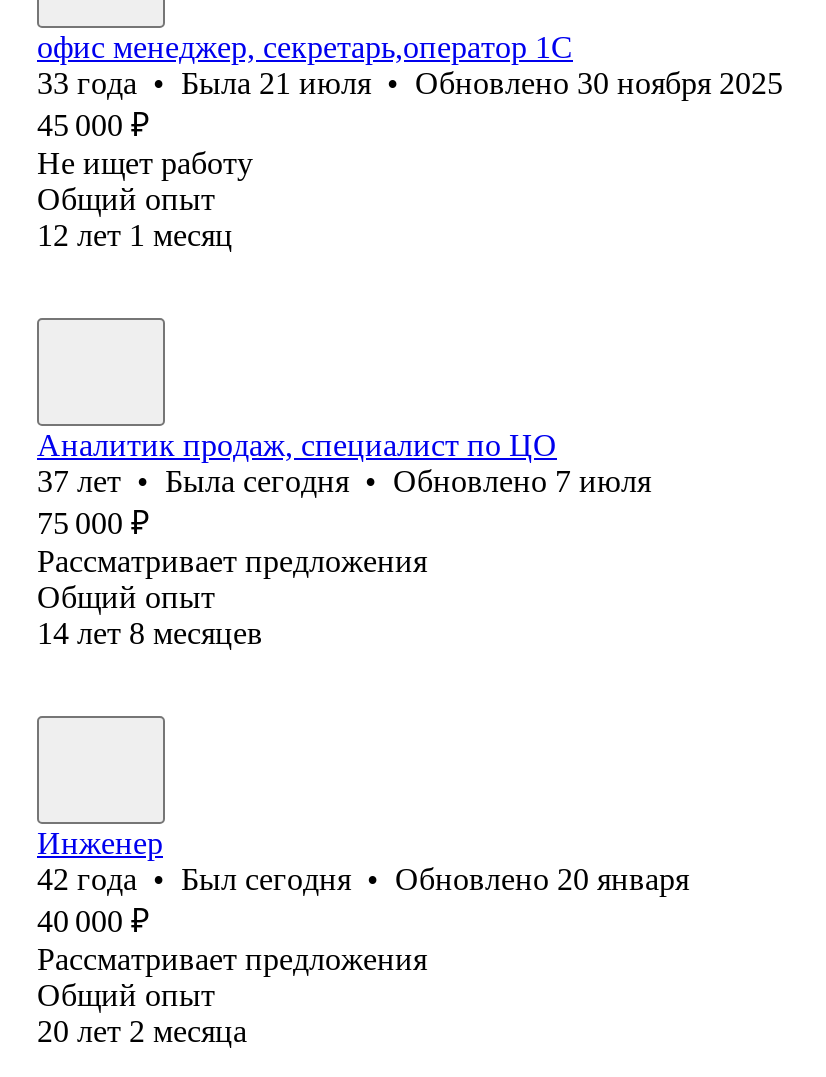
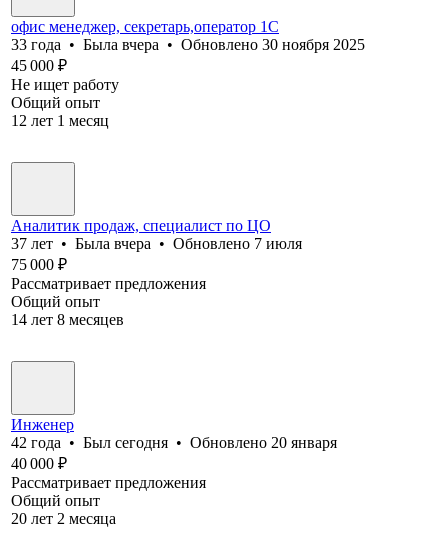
- 33 года • Была 21 июля • Обновлено 30 ноября 2025
+ 33 года • Была вчера • Обновлено 30 ноября 2025

- 37 лет • Была сегодня • Обновлено 7 июля
+ 37 лет • Была вчера • Обновлено 7 июля
